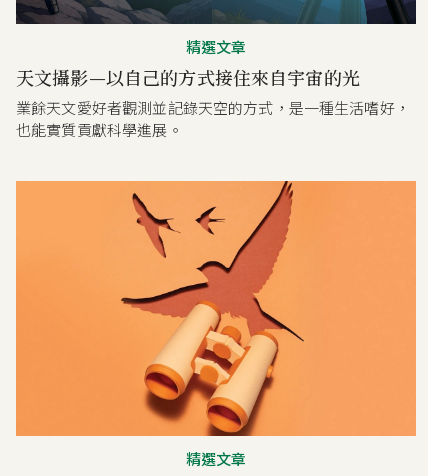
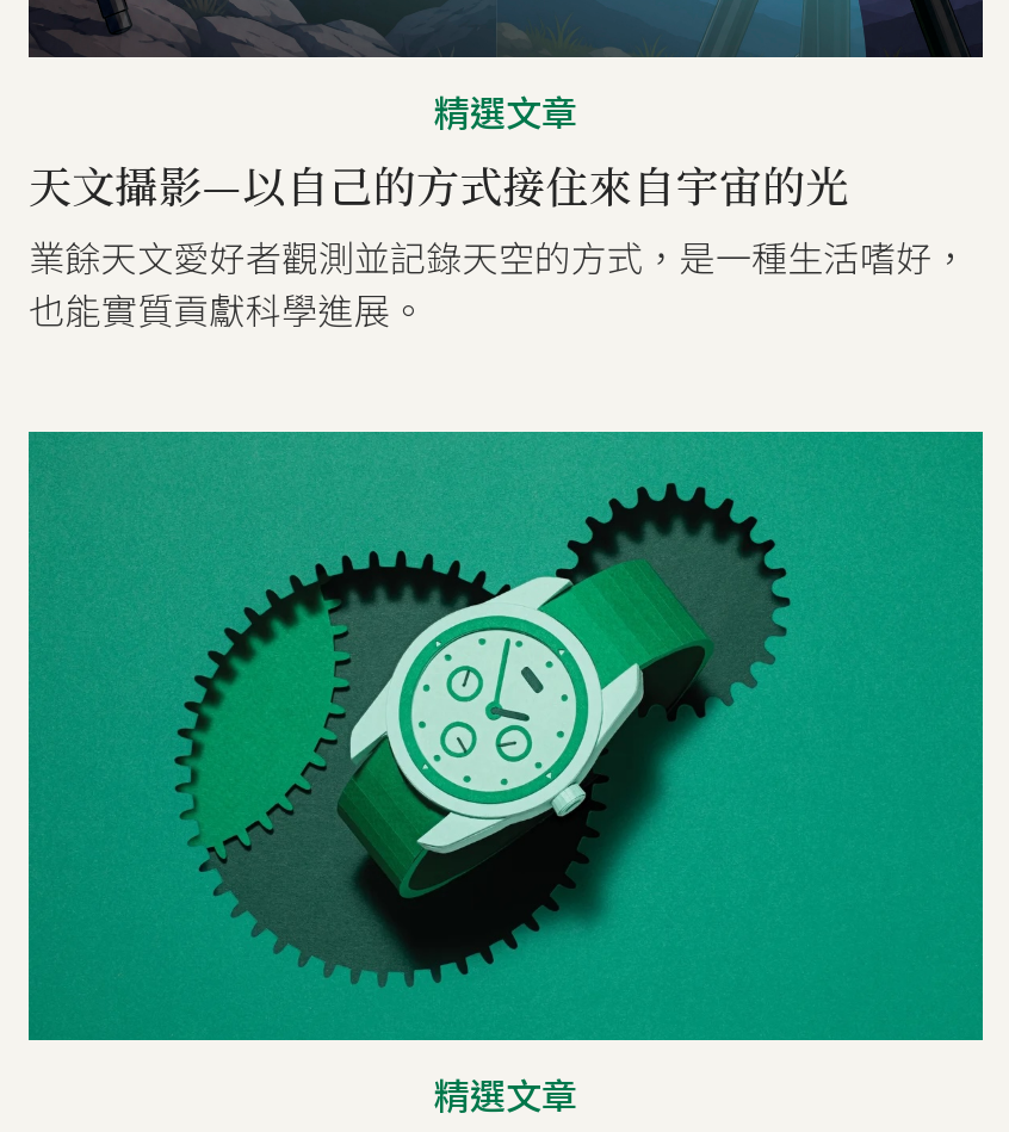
- [image]
+ [image]
